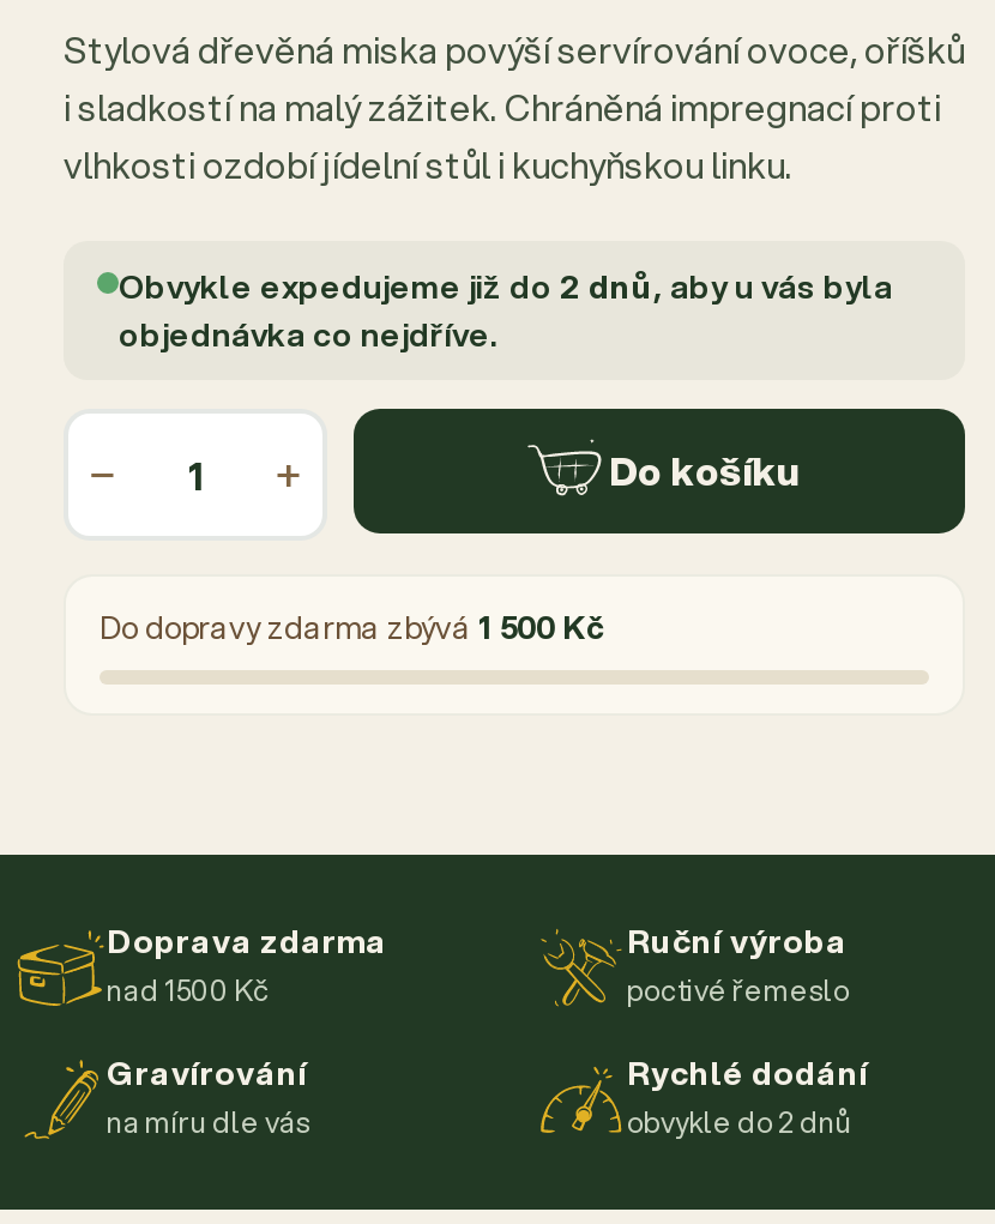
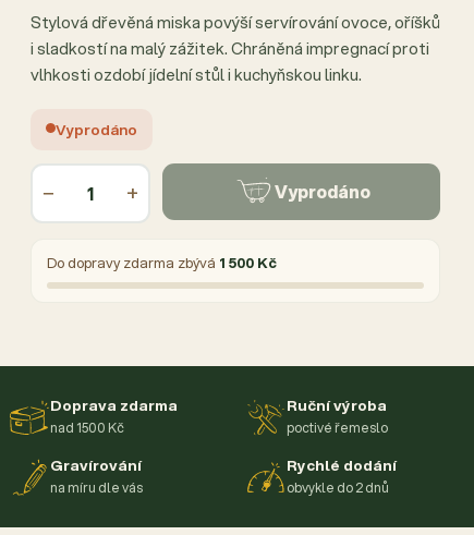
- Obvykle expedujeme již do 2 dnů, aby u vás byla
- objednávka co nejdříve.
+ Vyprodáno

- Do košíku
+ Vyprodáno
